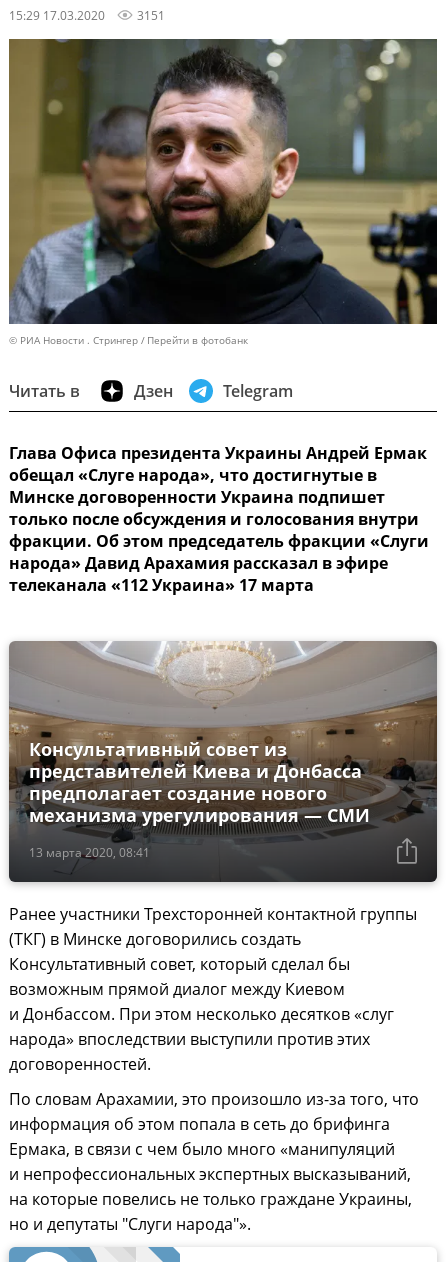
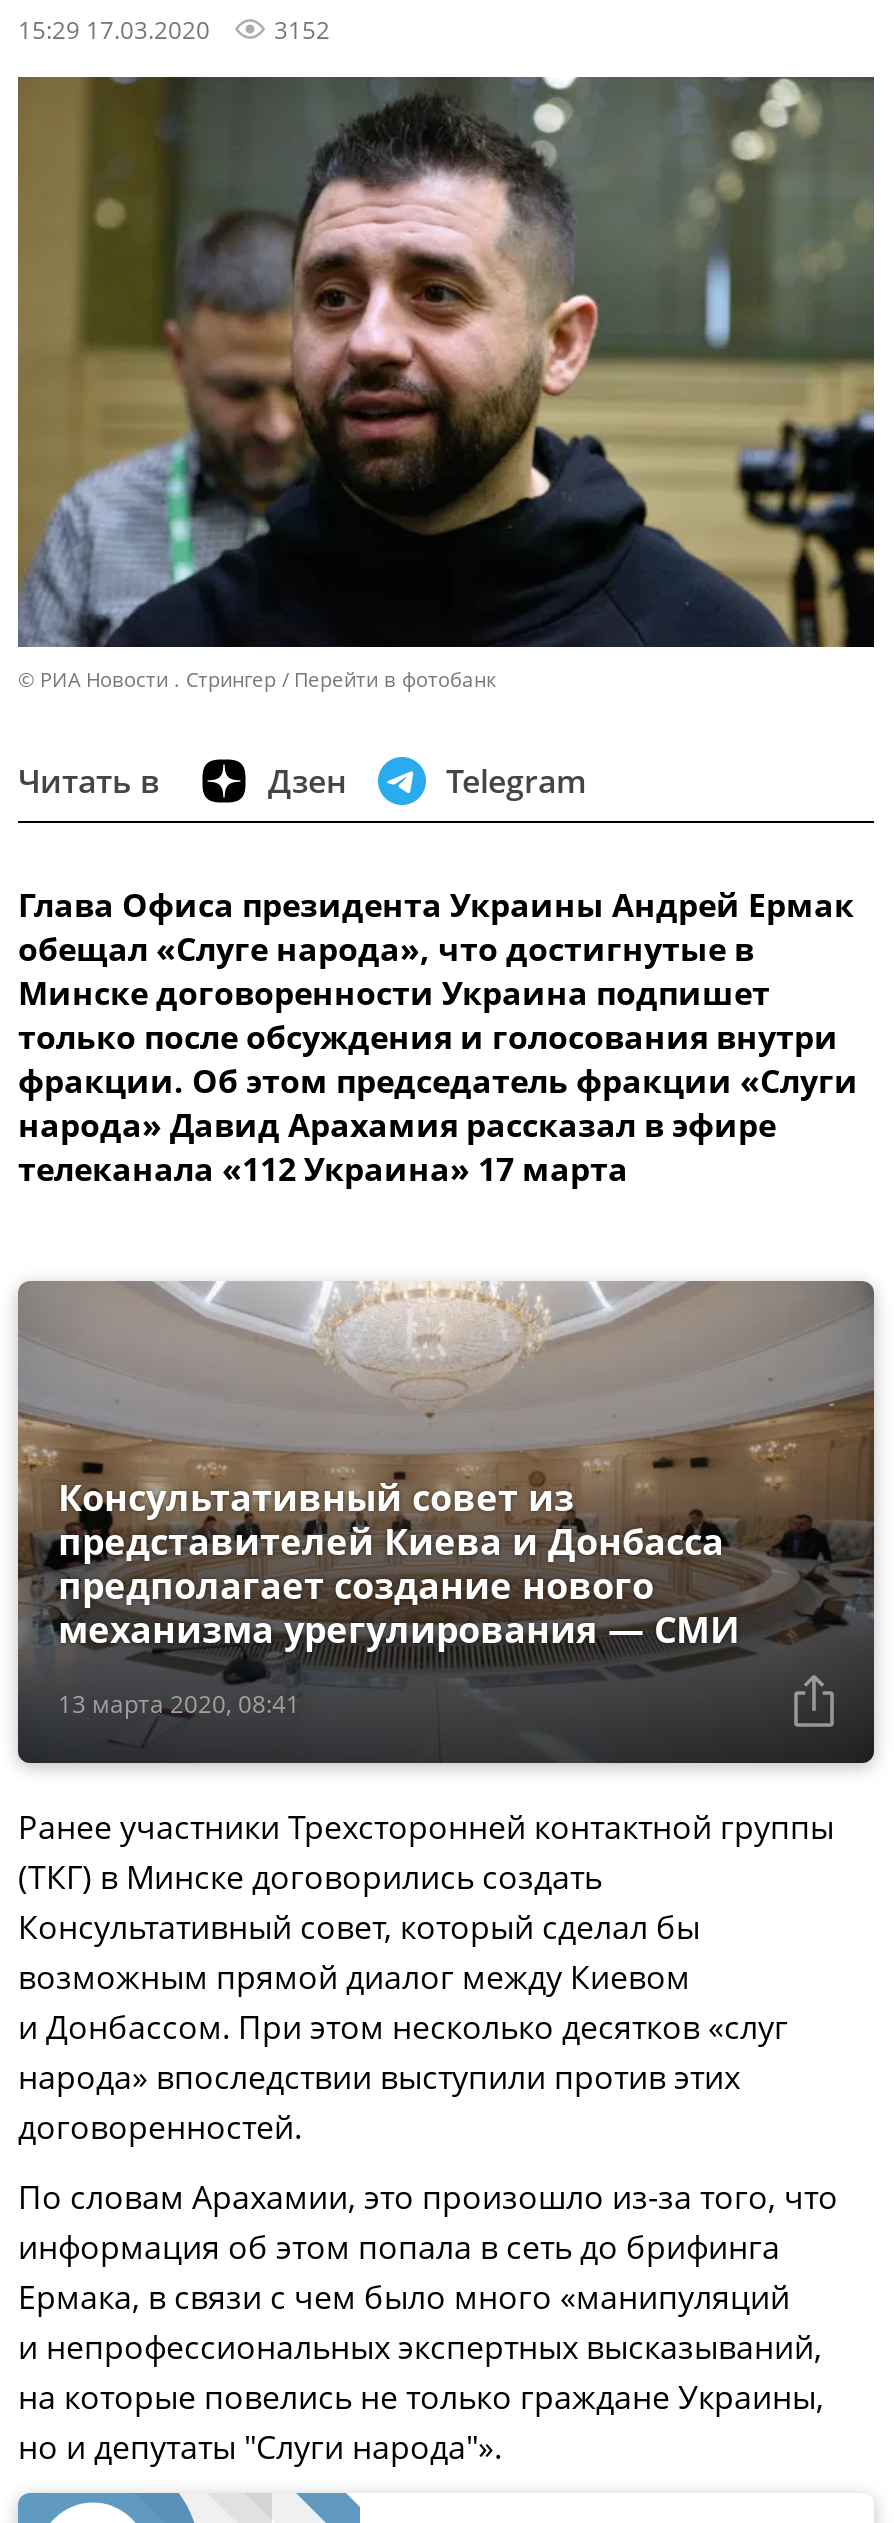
- 15:29 17.03.2020 3151
+ 15:29 17.03.2020 3152
